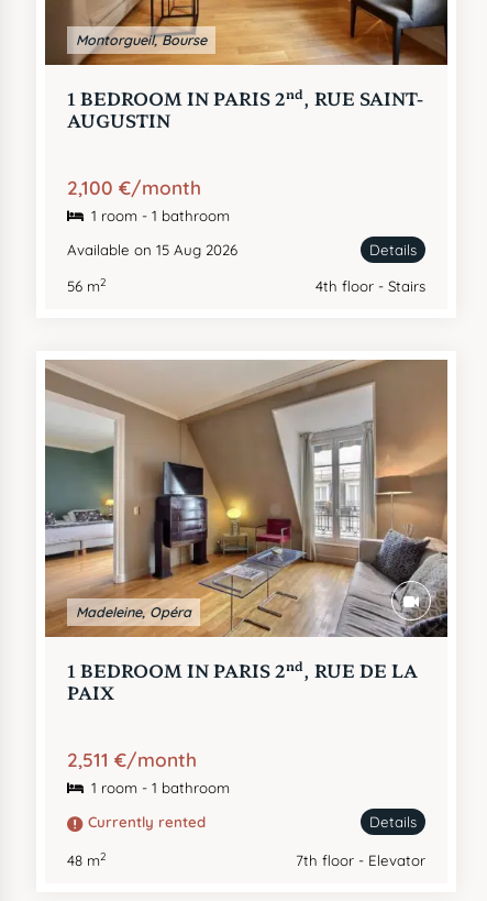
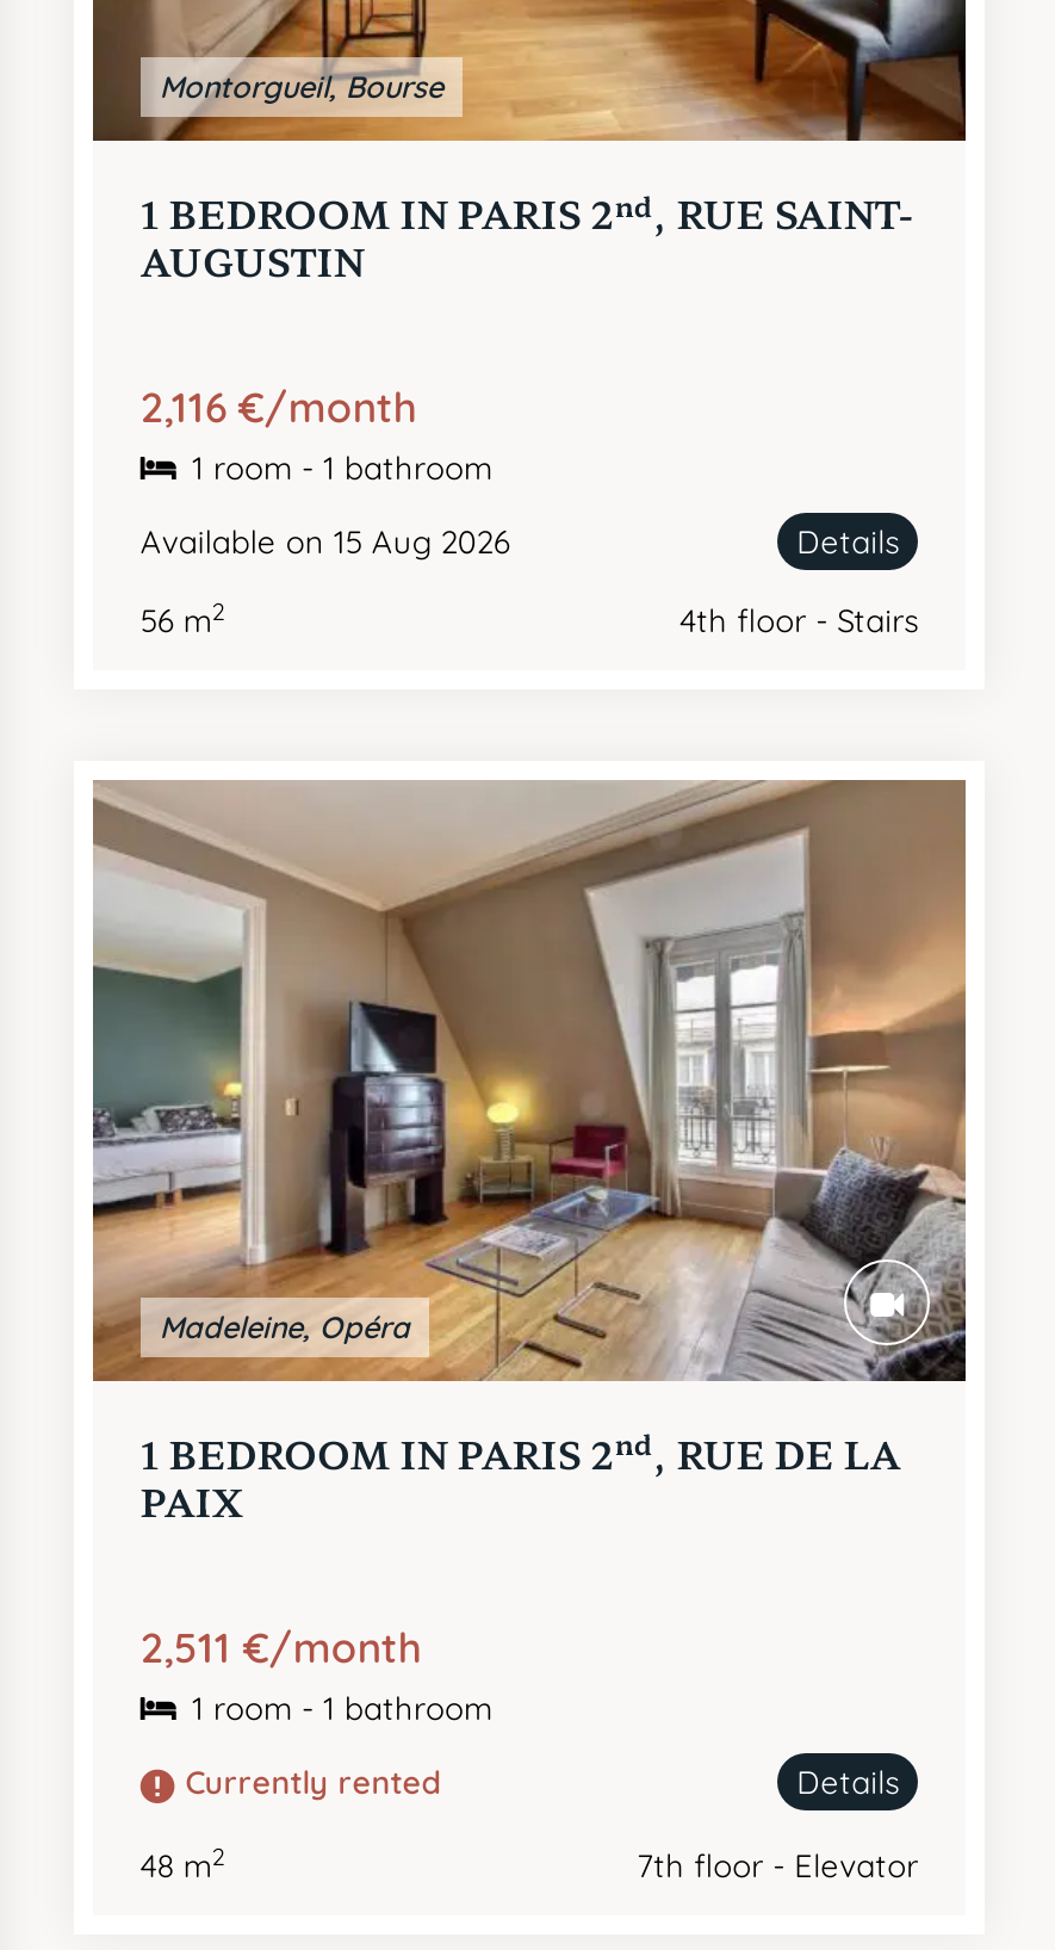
- 2,100 €/month
+ 2,116 €/month
